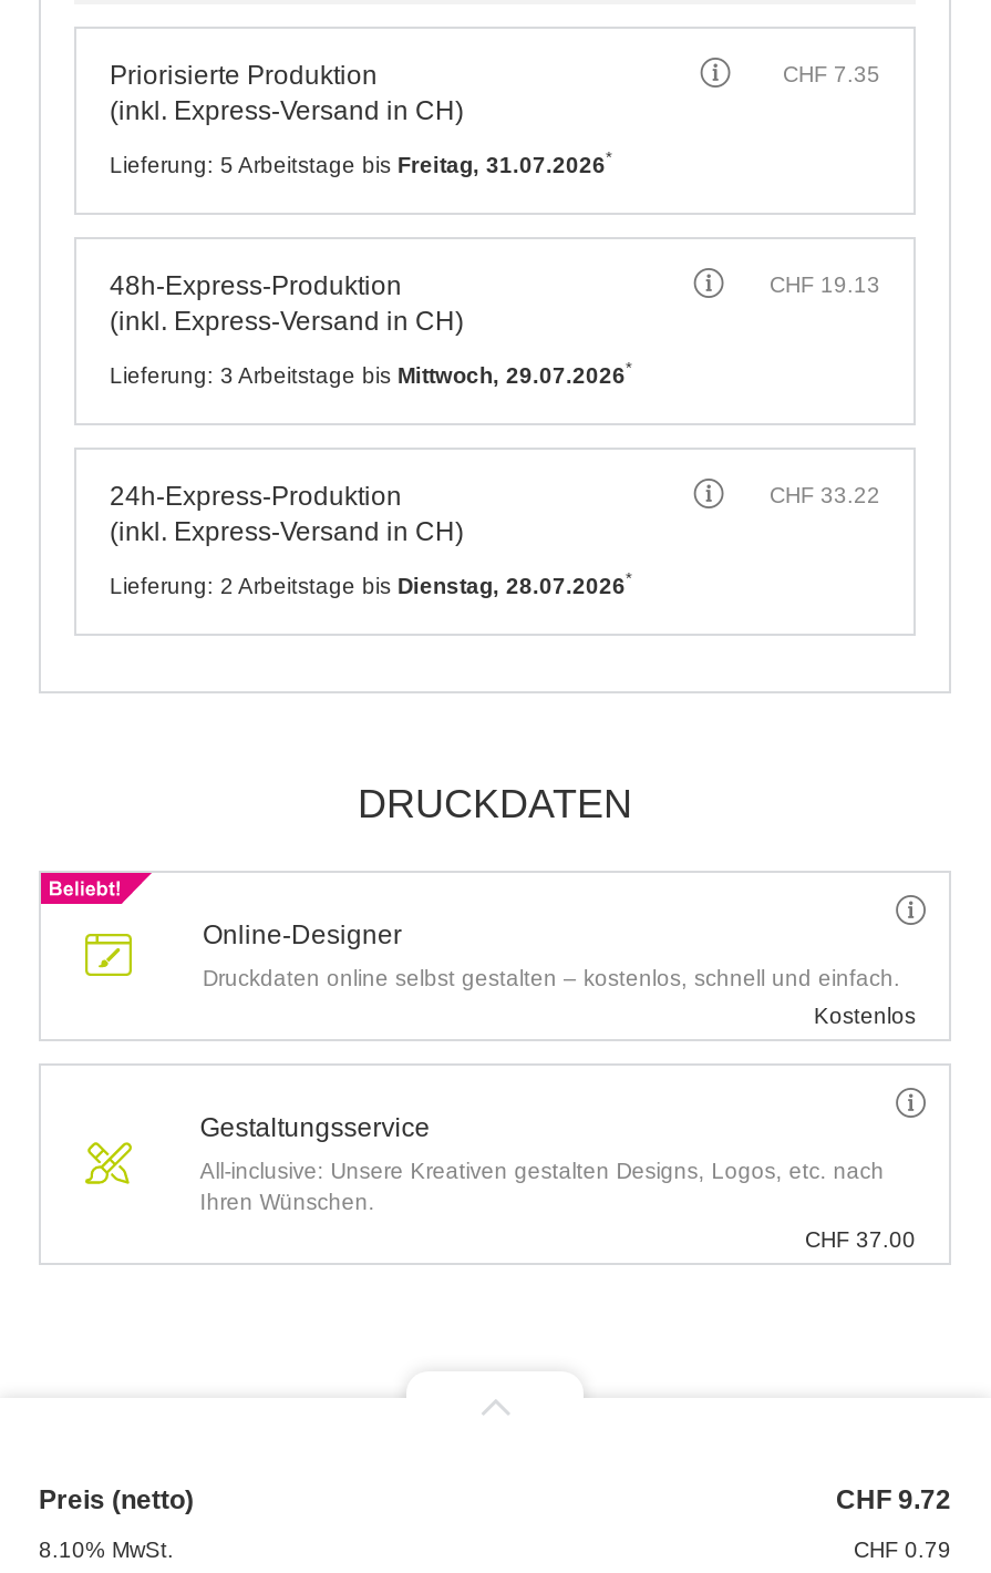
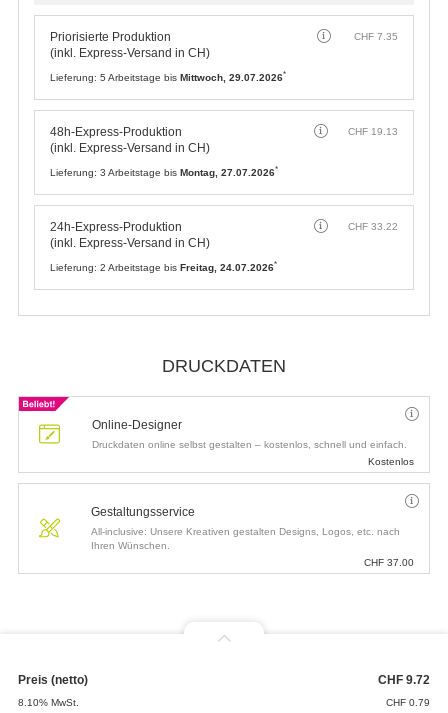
- Lieferung: 5 Arbeitstage bis Freitag, 31.07.2026*
+ Lieferung: 5 Arbeitstage bis Mittwoch, 29.07.2026*

- Lieferung: 3 Arbeitstage bis Mittwoch, 29.07.2026*
+ Lieferung: 3 Arbeitstage bis Montag, 27.07.2026*

- Lieferung: 2 Arbeitstage bis Dienstag, 28.07.2026*
+ Lieferung: 2 Arbeitstage bis Freitag, 24.07.2026*
